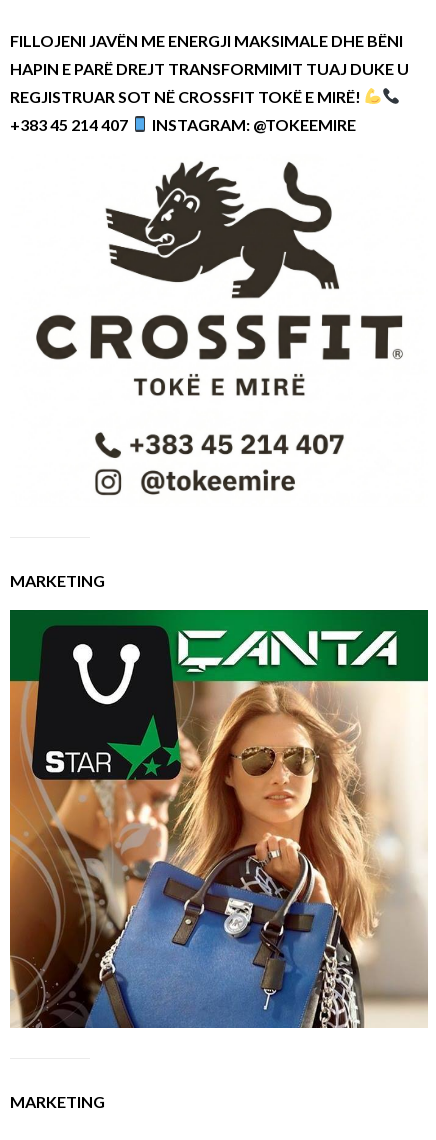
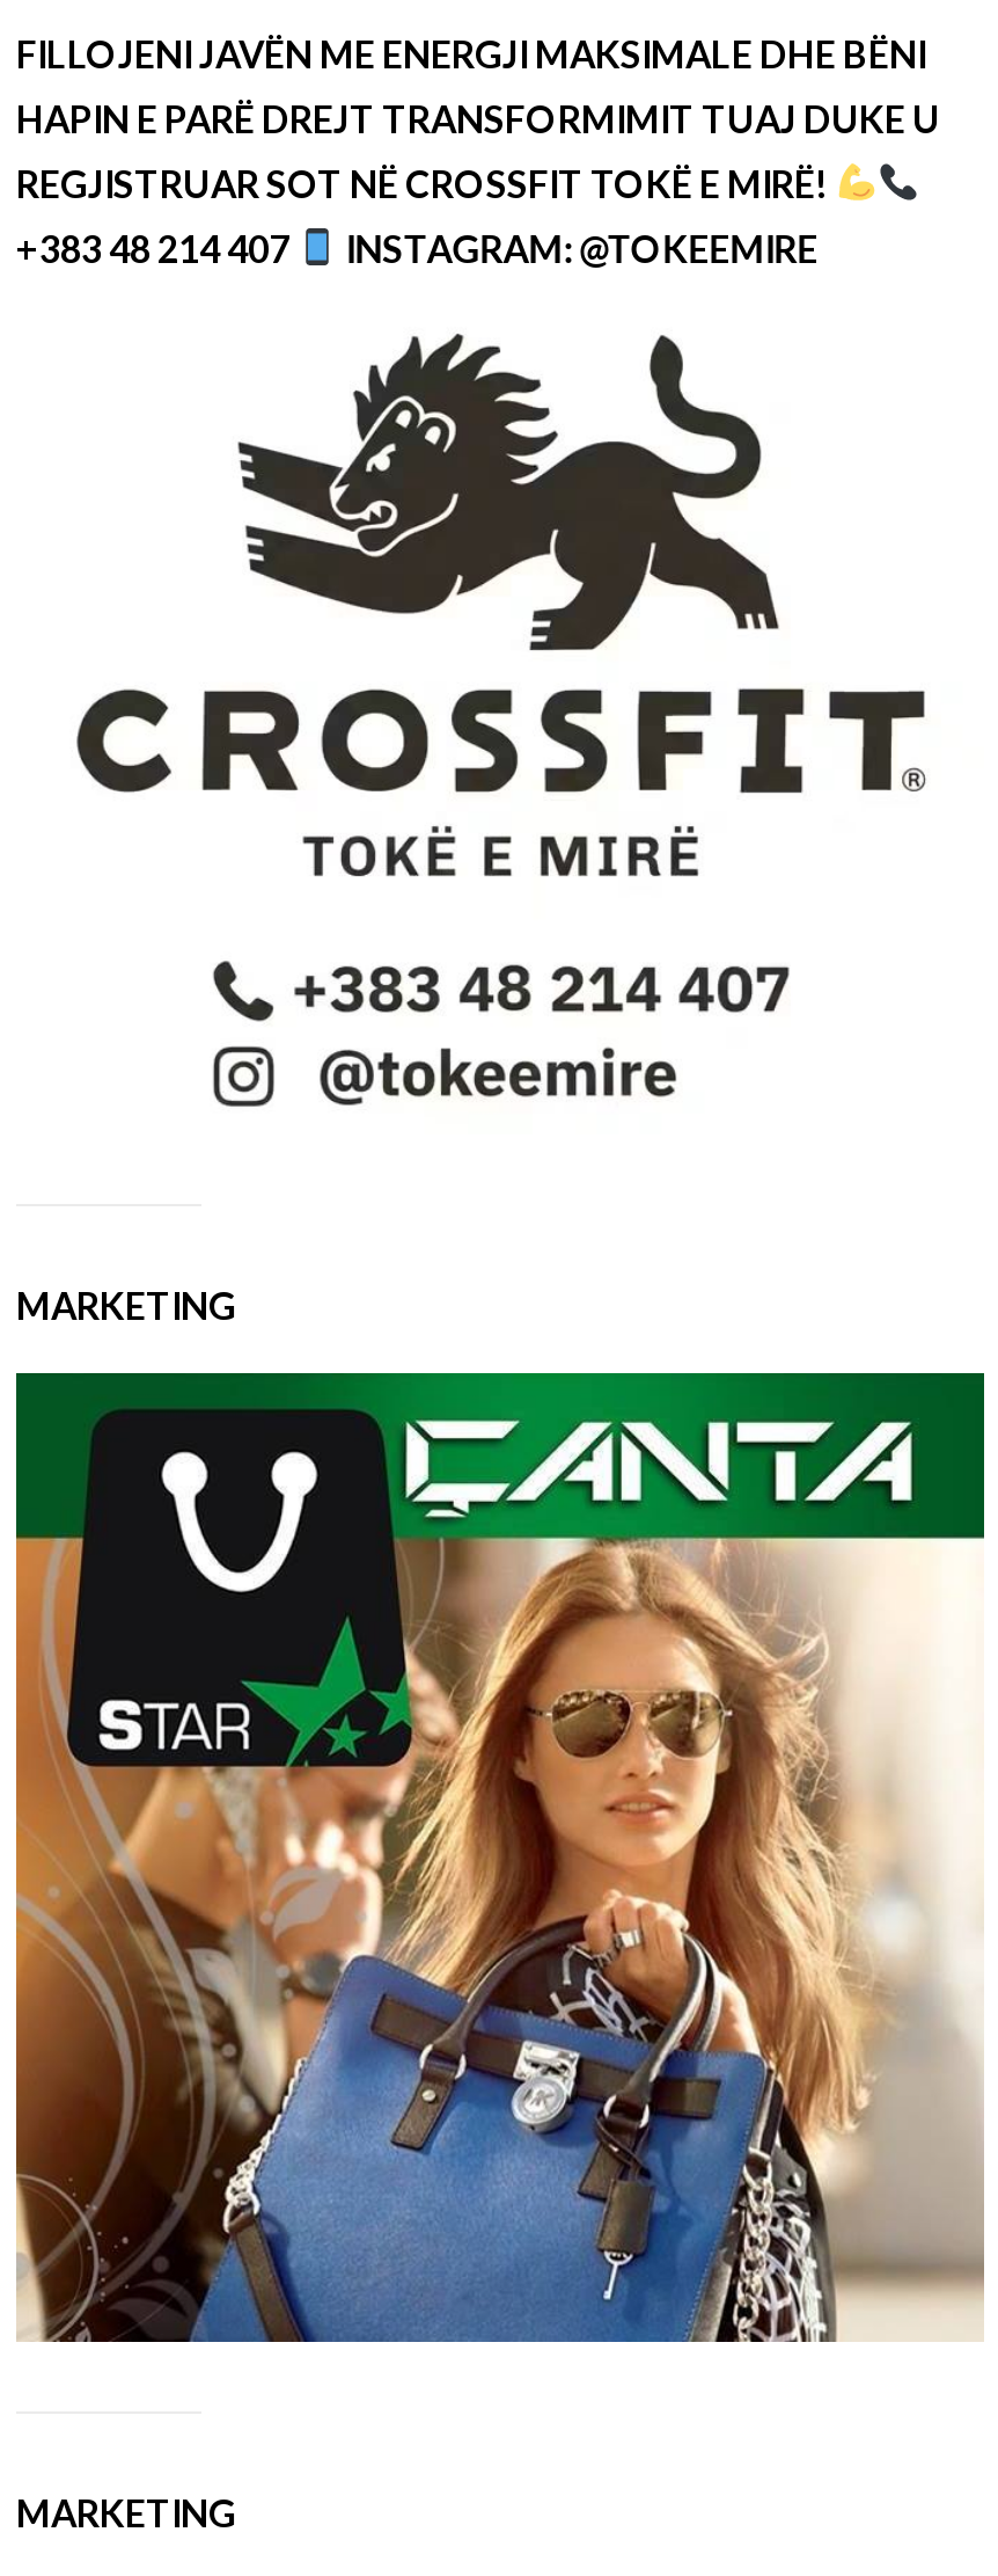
- +383 45 214 407 INSTAGRAM: @TOKEEMIRE
+ +383 48 214 407 INSTAGRAM: @TOKEEMIRE
